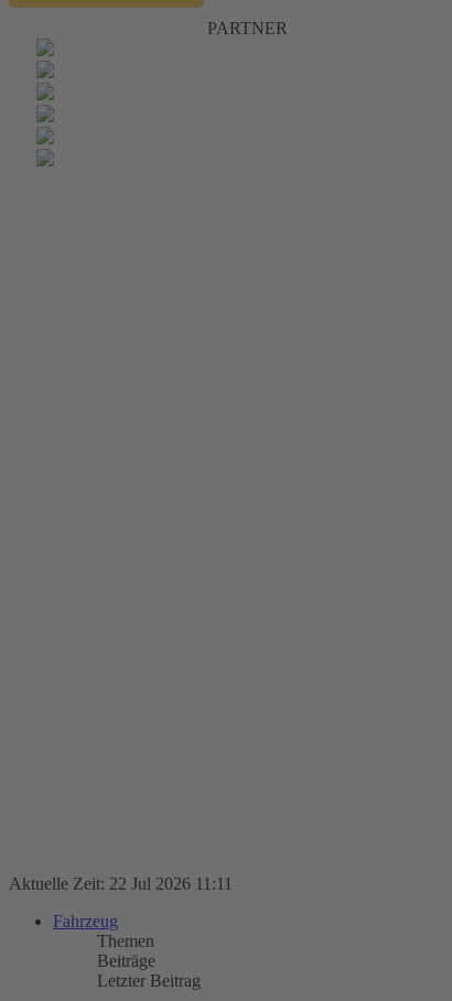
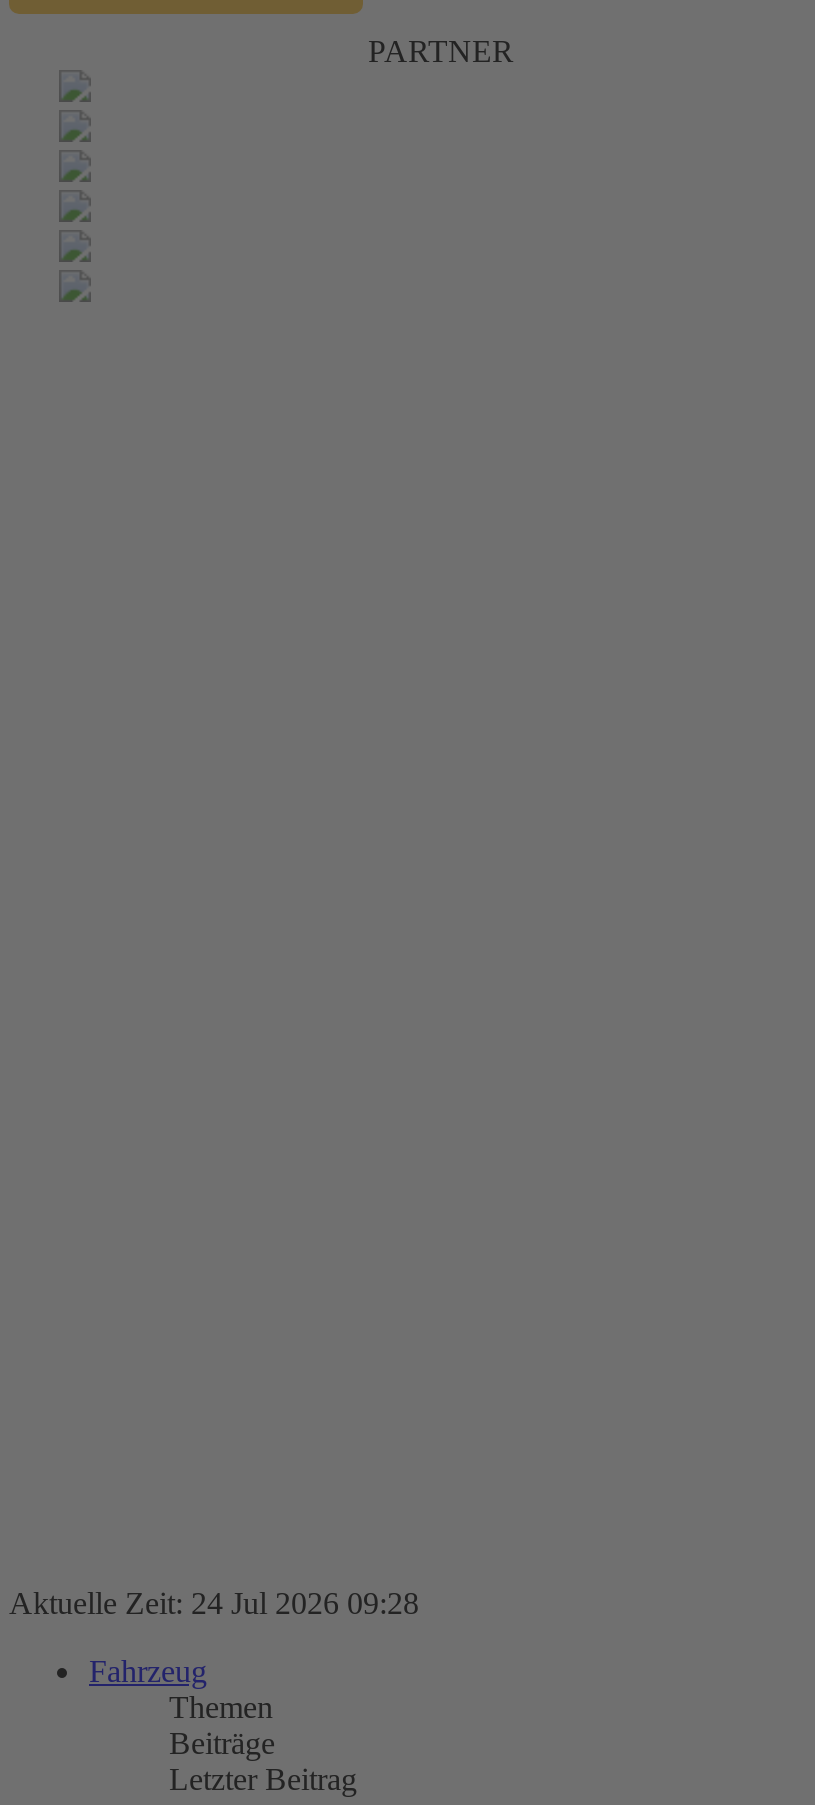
- Aktuelle Zeit: 22 Jul 2026 11:11
+ Aktuelle Zeit: 24 Jul 2026 09:28
